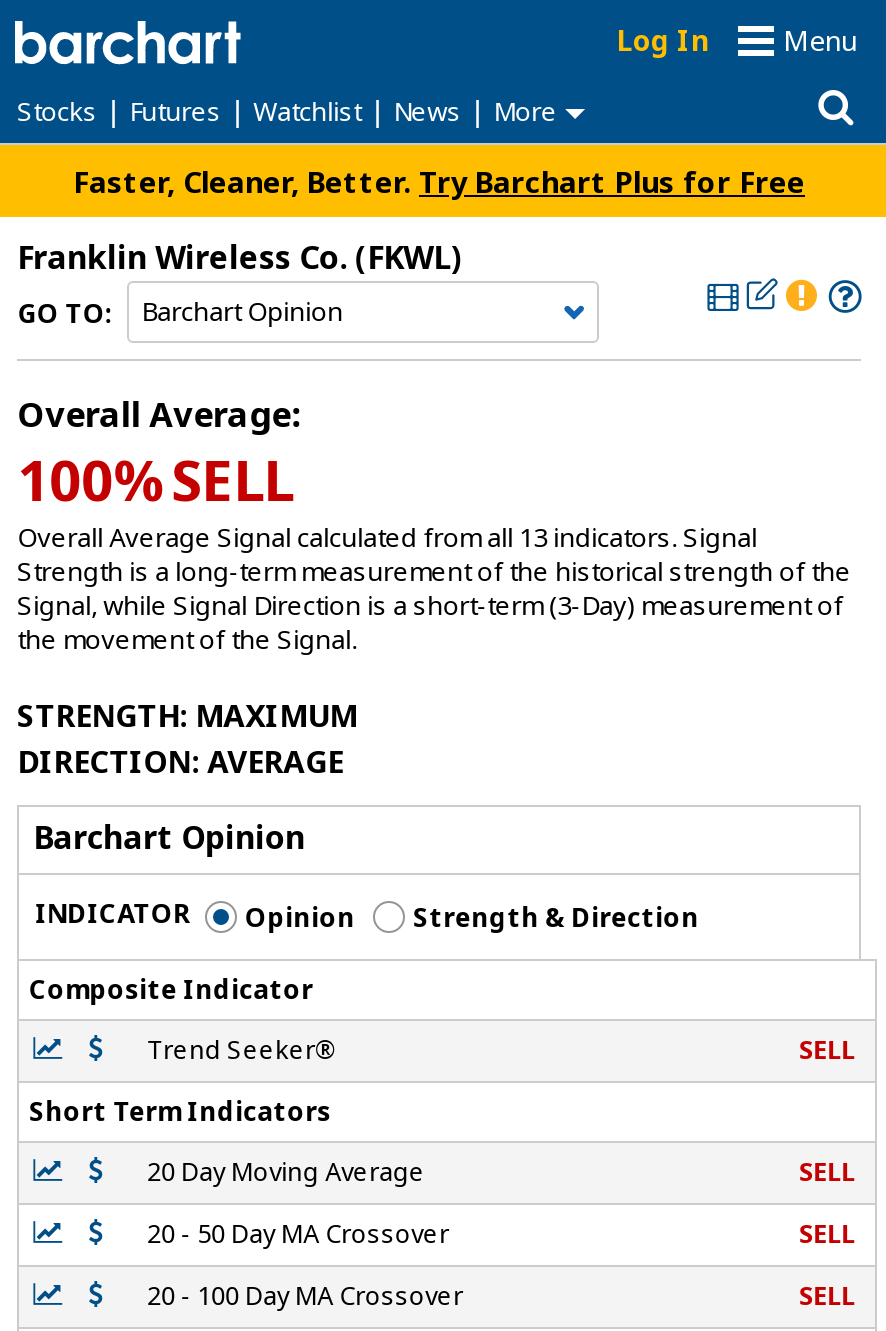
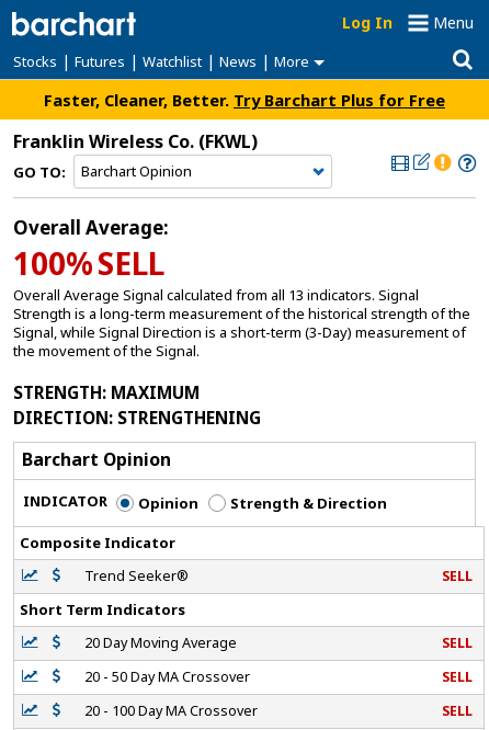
- DIRECTION: AVERAGE
+ DIRECTION: STRENGTHENING
